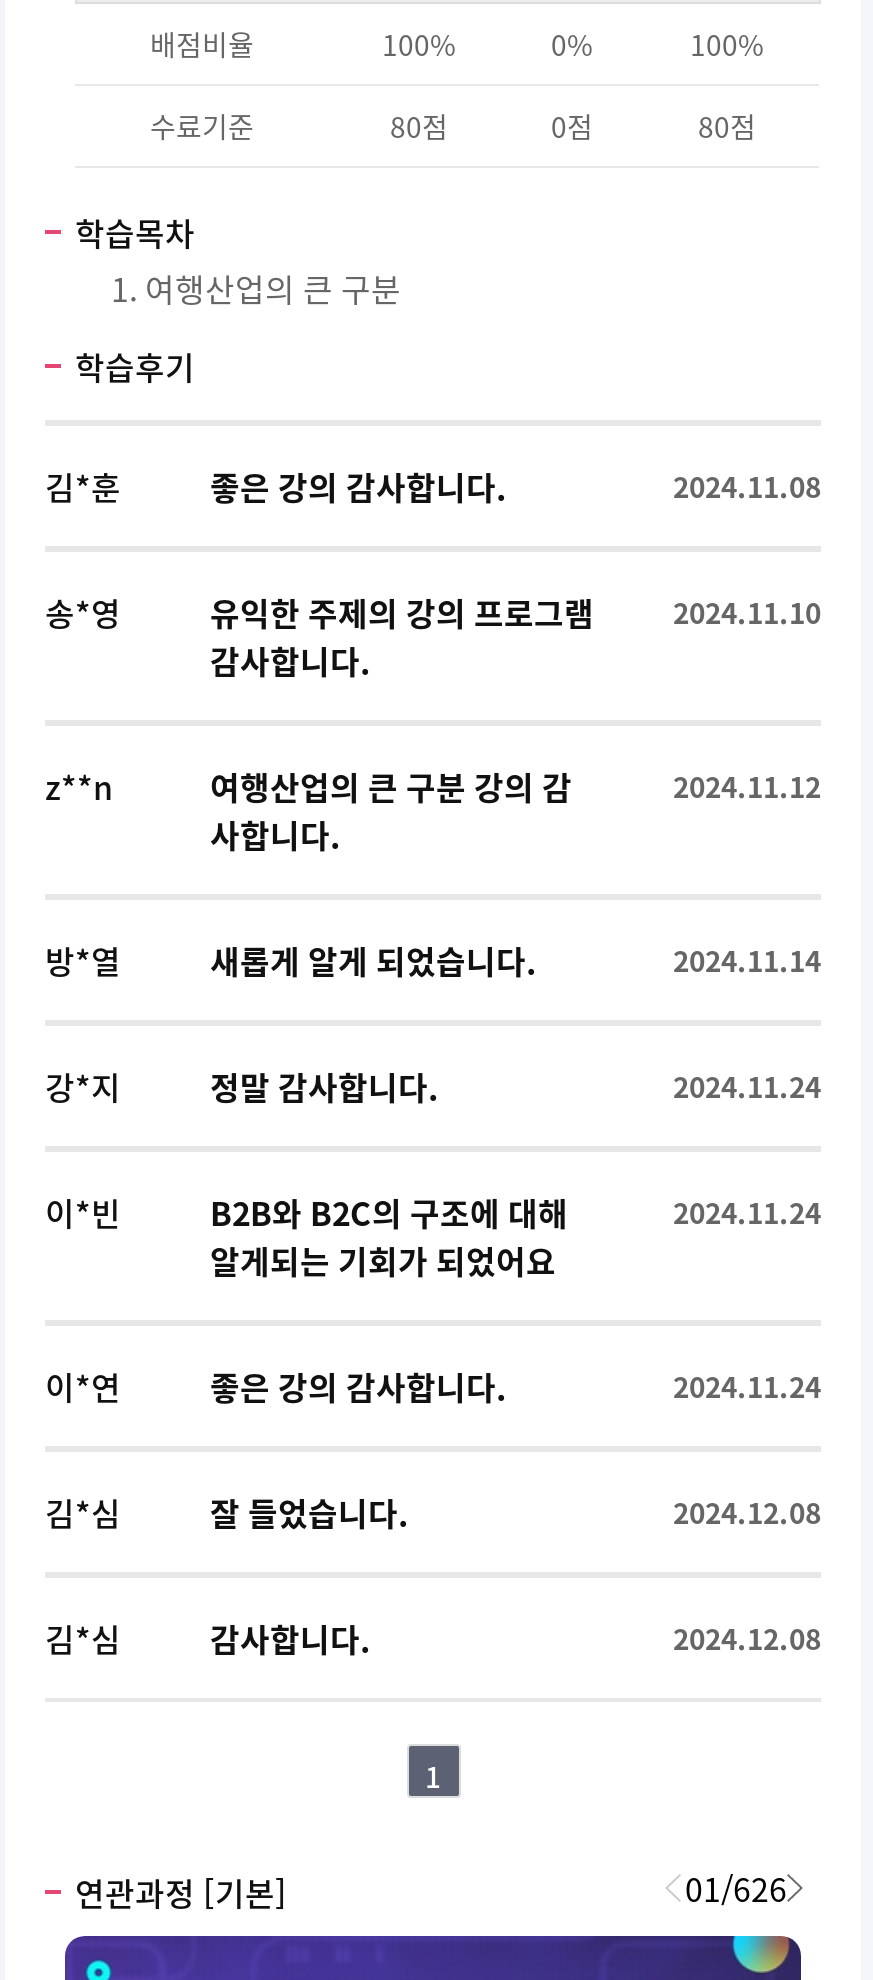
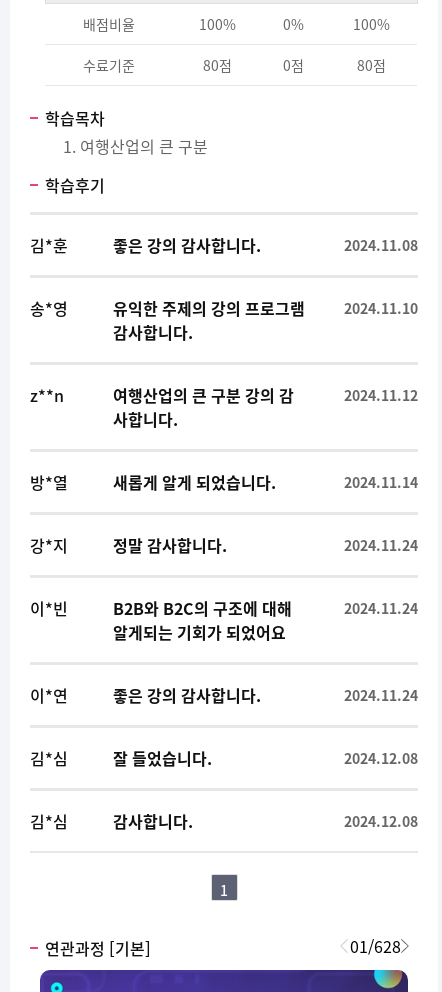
- 01/626
+ 01/628
